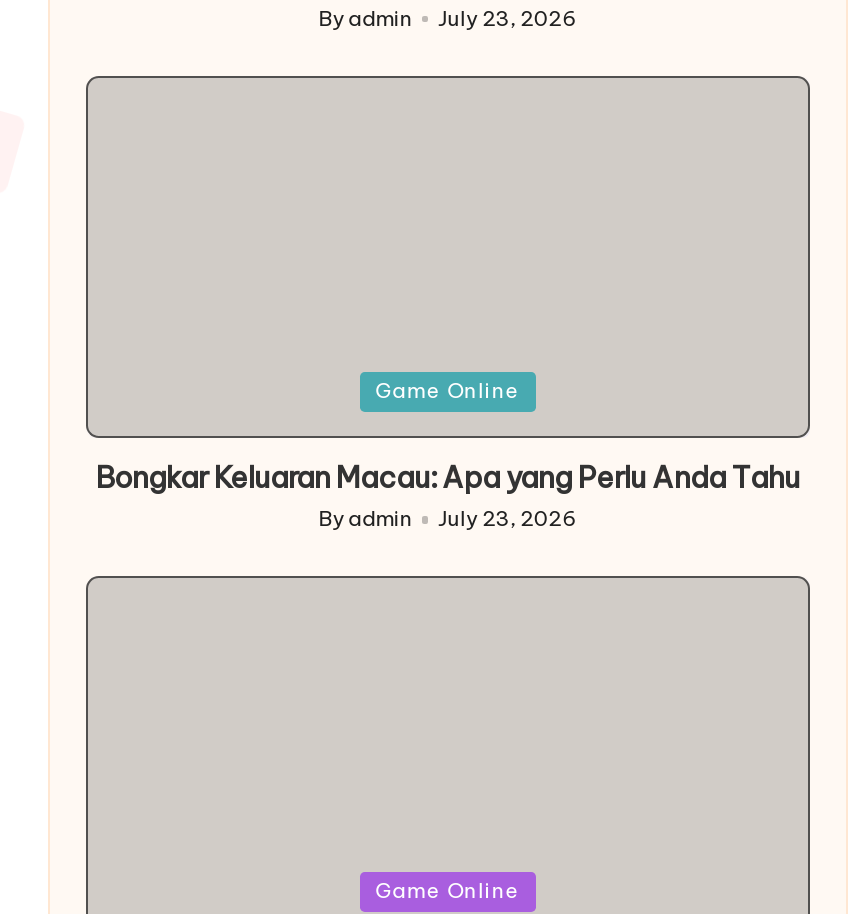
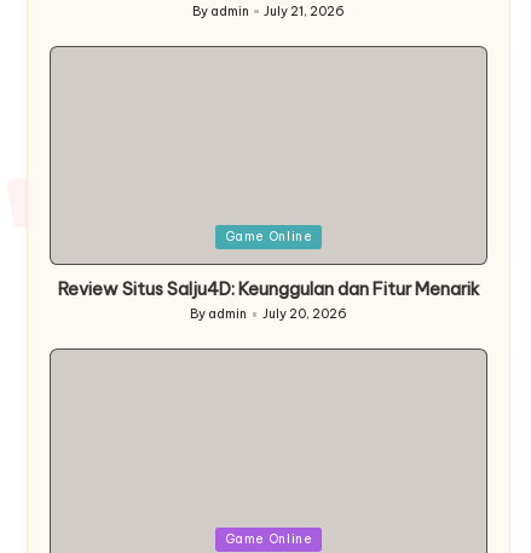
- By admin July 23, 2026
+ By admin July 21, 2026

- Bongkar Keluaran Macau: Apa yang Perlu Anda Tahu
+ Review Situs Salju4D: Keunggulan dan Fitur Menarik

- By admin July 23, 2026
+ By admin July 20, 2026
